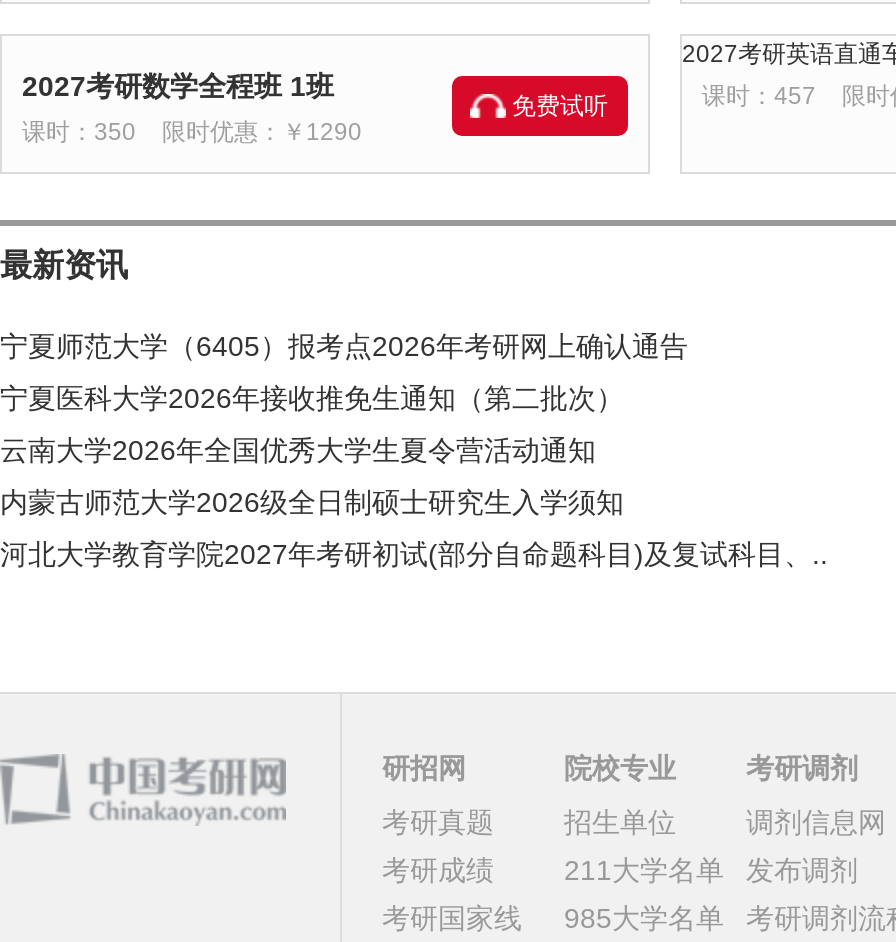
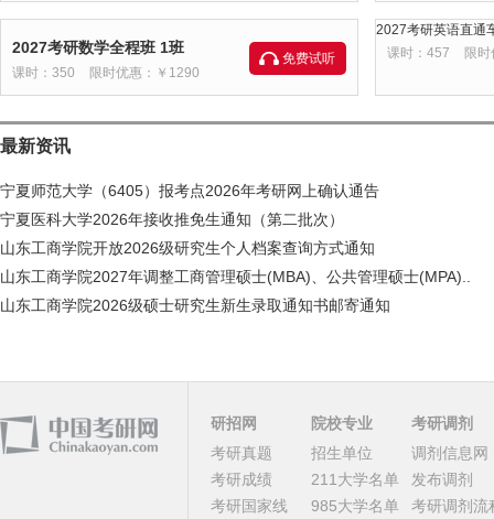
- 云南大学2026年全国优秀大学生夏令营活动通知
+ 山东工商学院开放2026级研究生个人档案查询方式通知

- 内蒙古师范大学2026级全日制硕士研究生入学须知
+ 山东工商学院2027年调整工商管理硕士(MBA)、公共管理硕士(MPA)..

- 河北大学教育学院2027年考研初试(部分自命题科目)及复试科目、..
+ 山东工商学院2026级硕士研究生新生录取通知书邮寄通知
